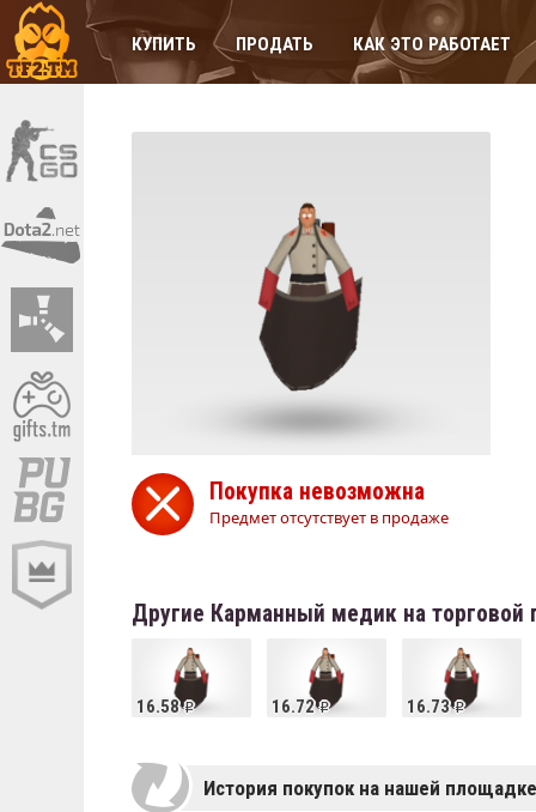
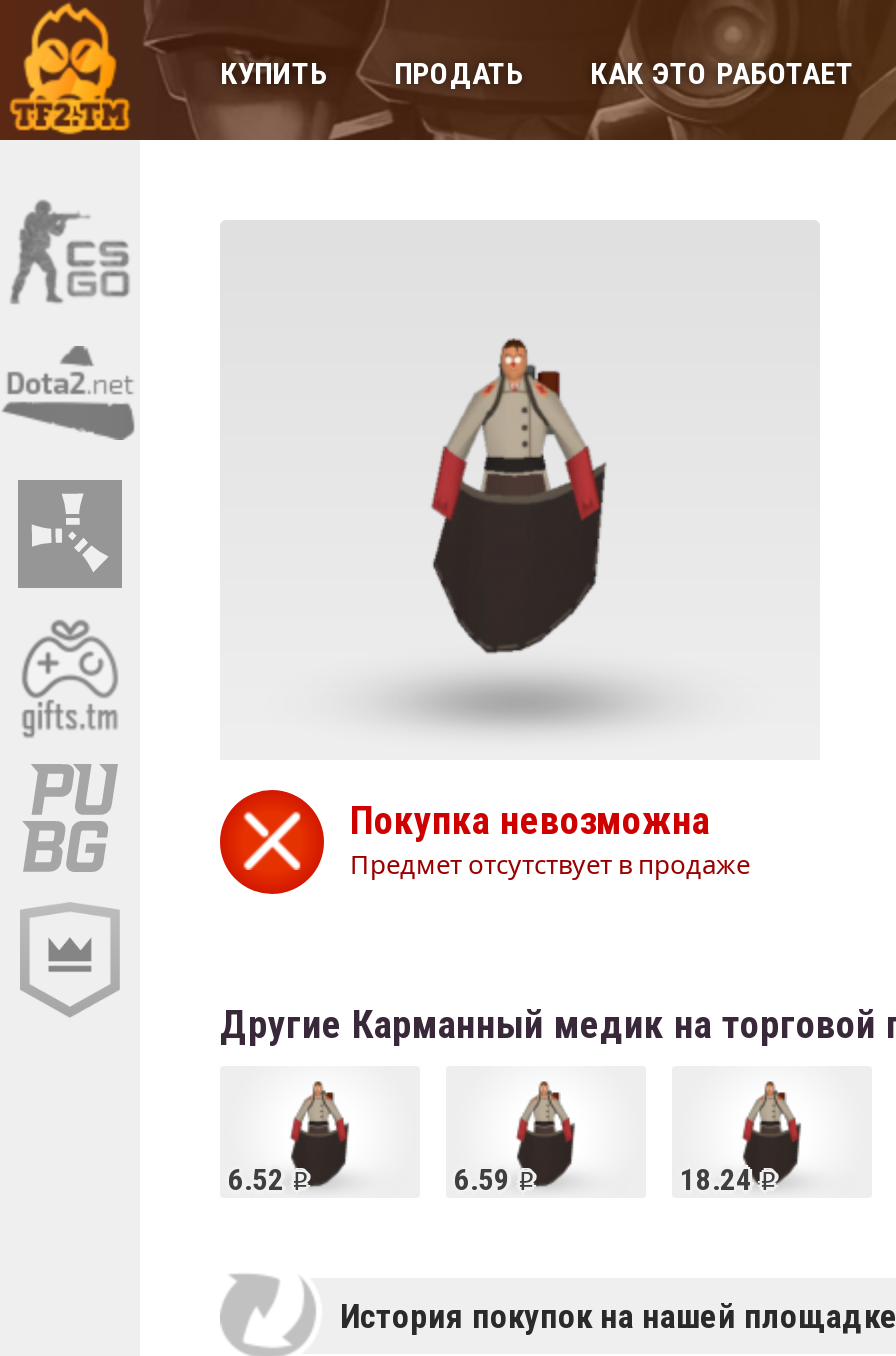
- 16.58
+ 6.52

- 16.72
+ 6.59

- 16.73
+ 18.24
